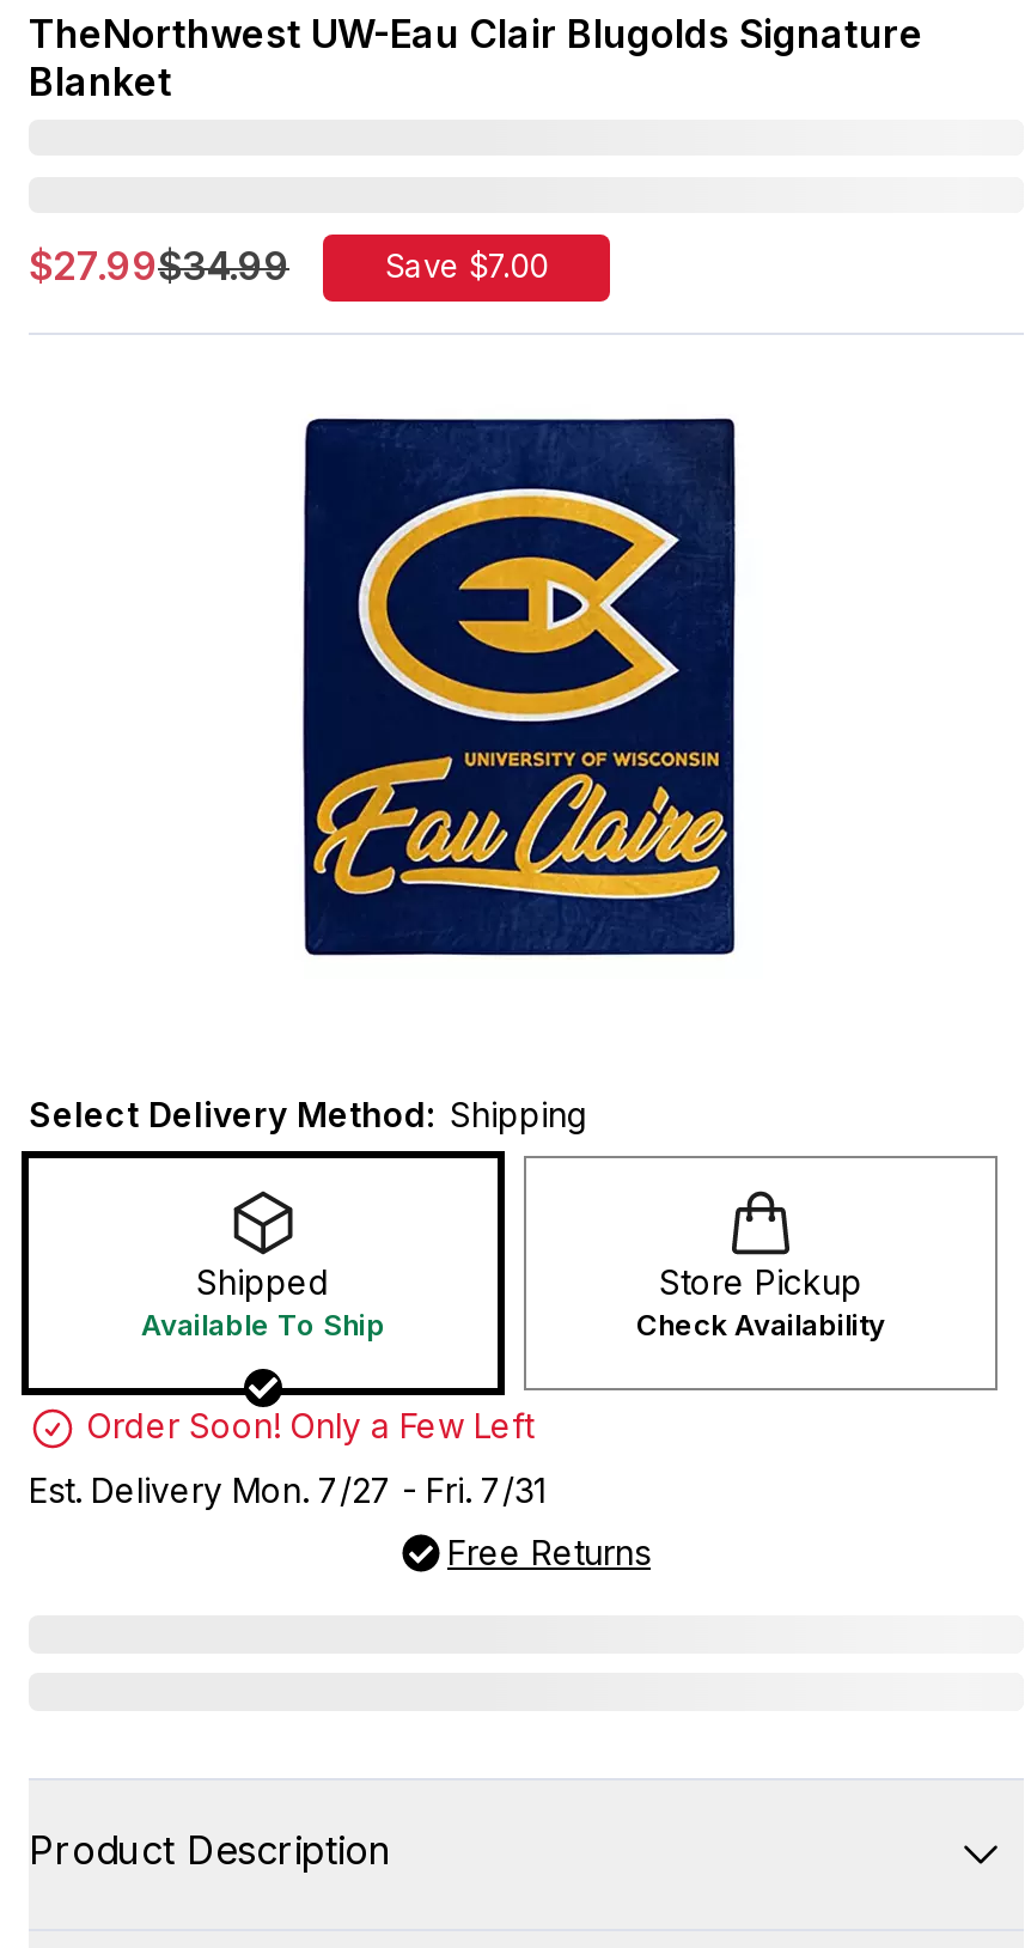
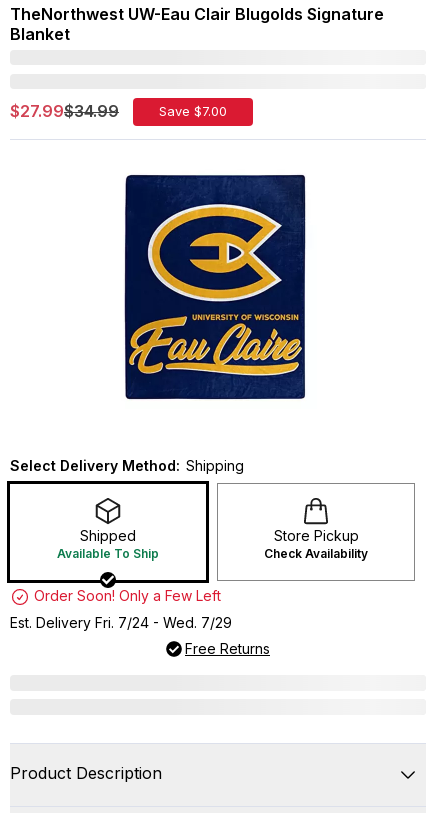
- Est. Delivery Mon. 7/27 - Fri. 7/31
+ Est. Delivery Fri. 7/24 - Wed. 7/29
